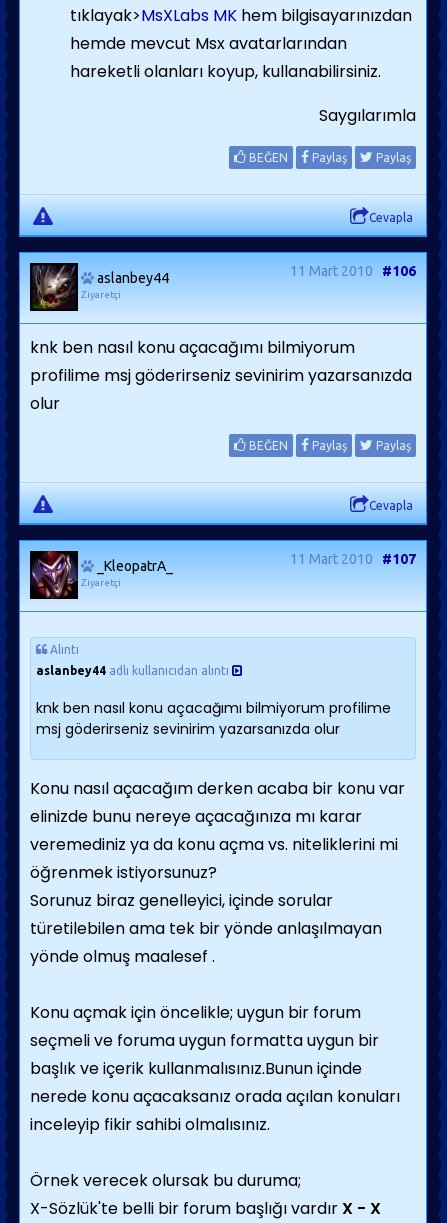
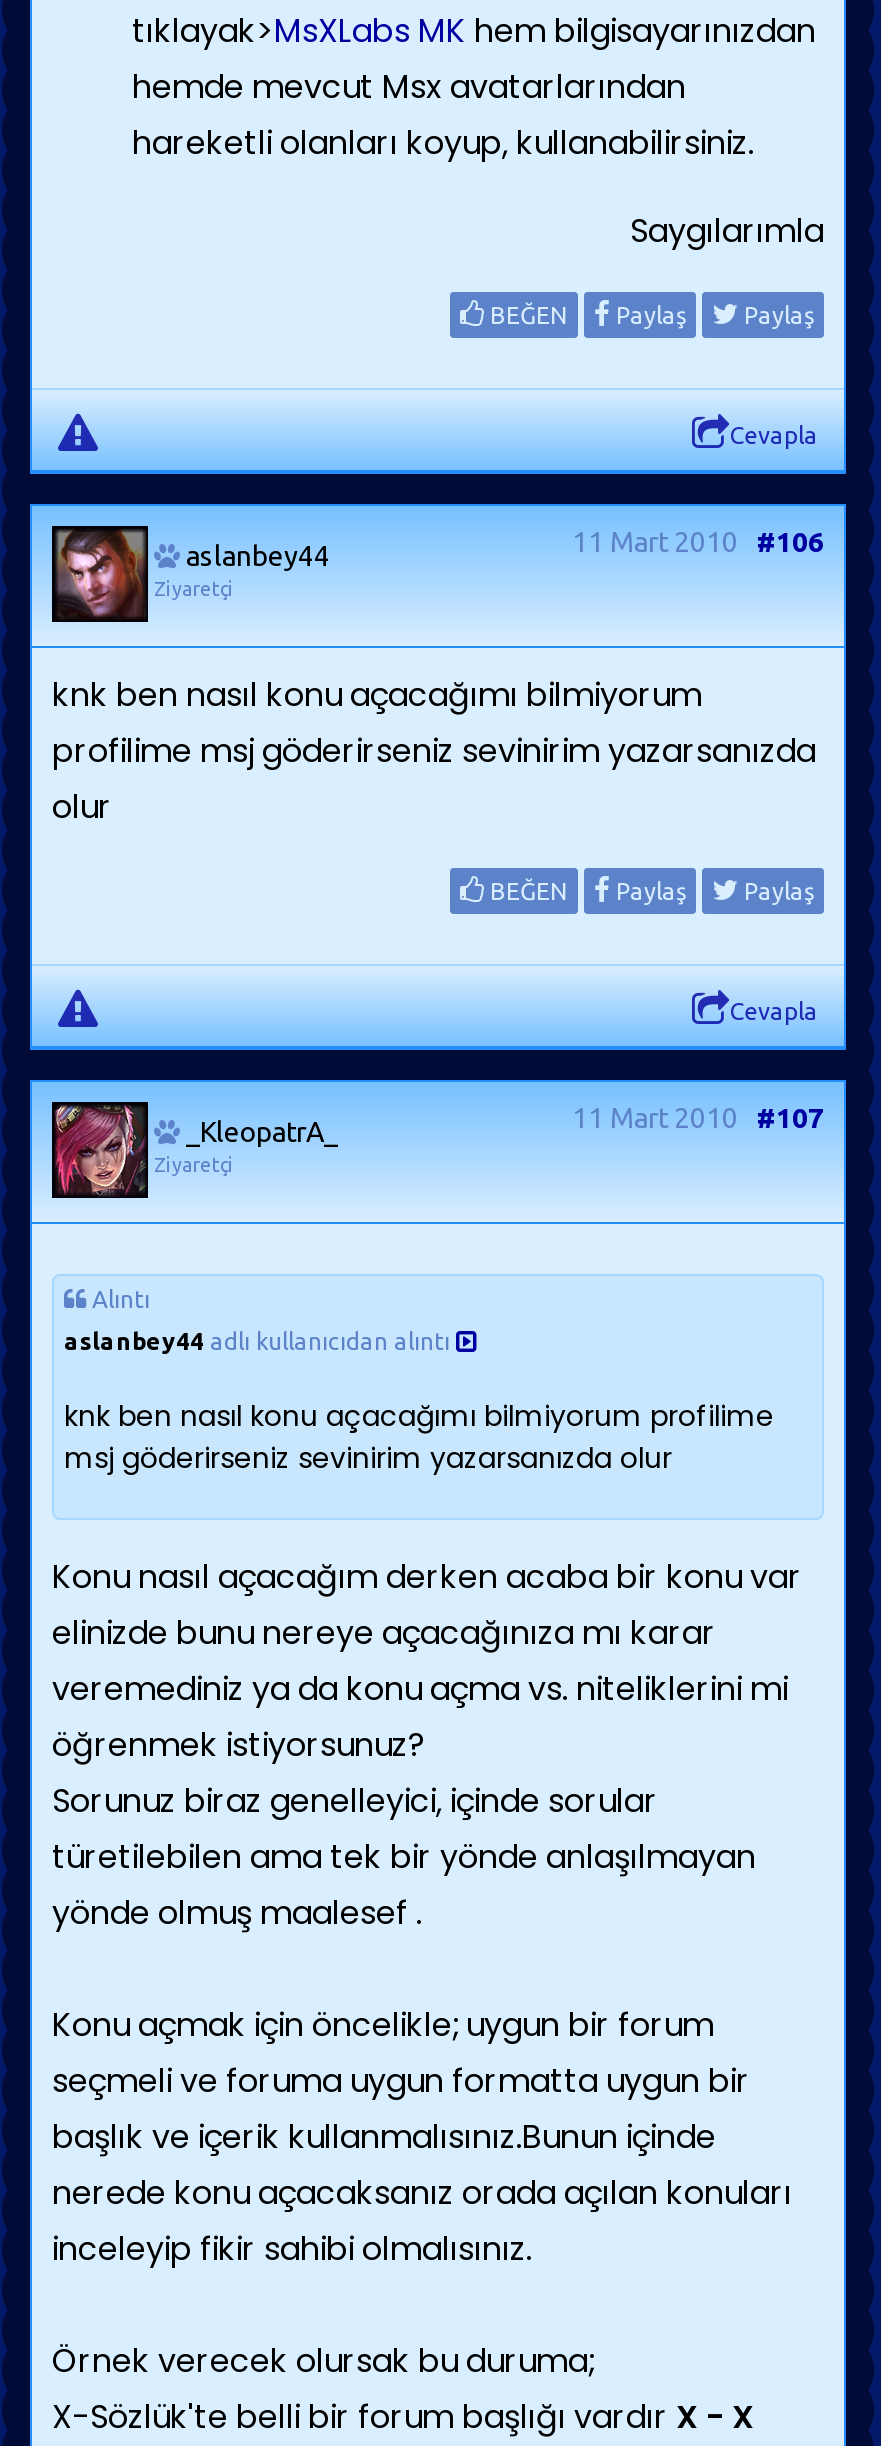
- [image]
+ [image]

- [image]
+ [image]
